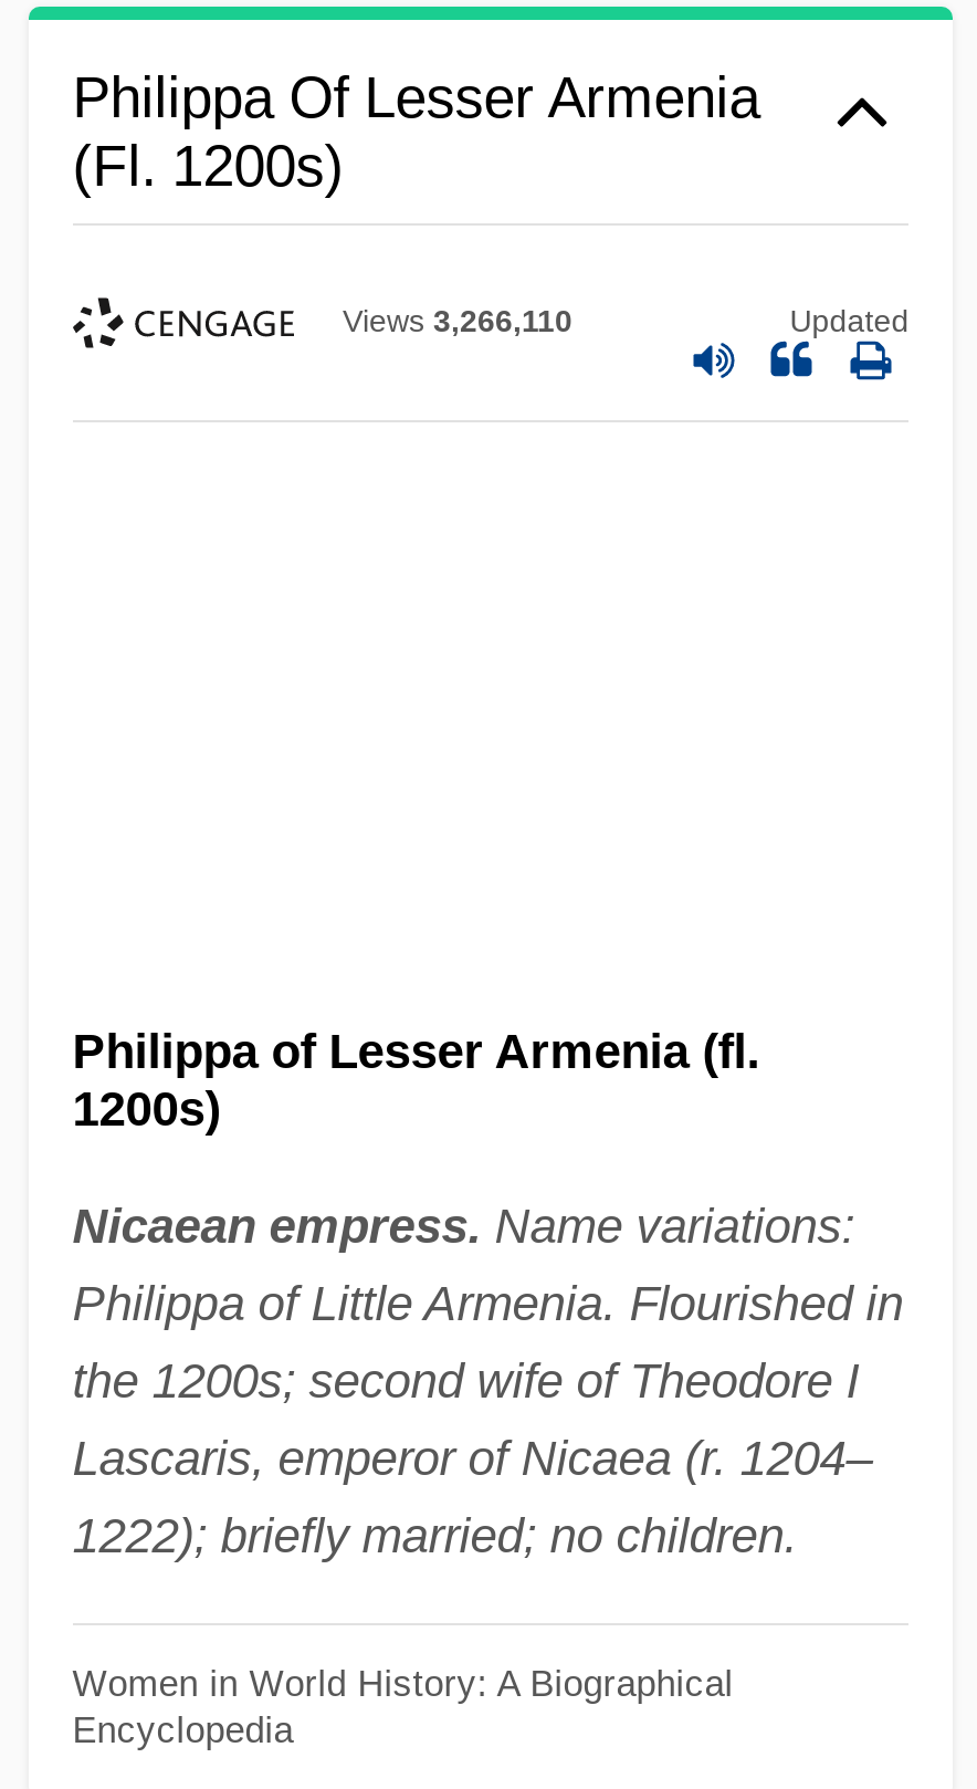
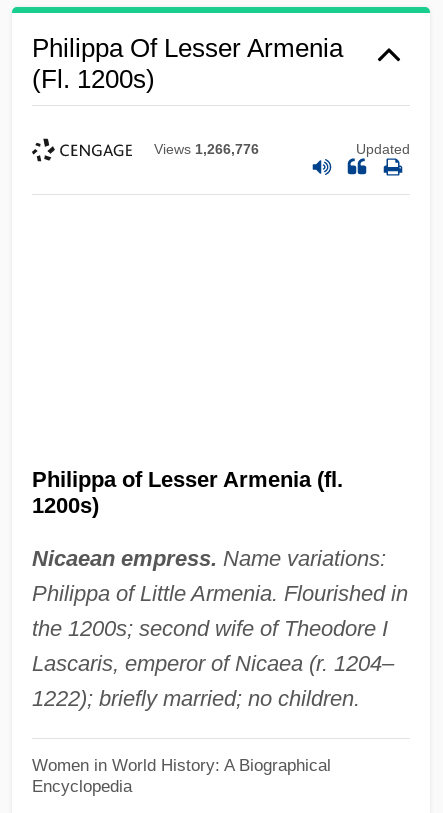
- Views 3,266,110
+ Views 1,266,776
